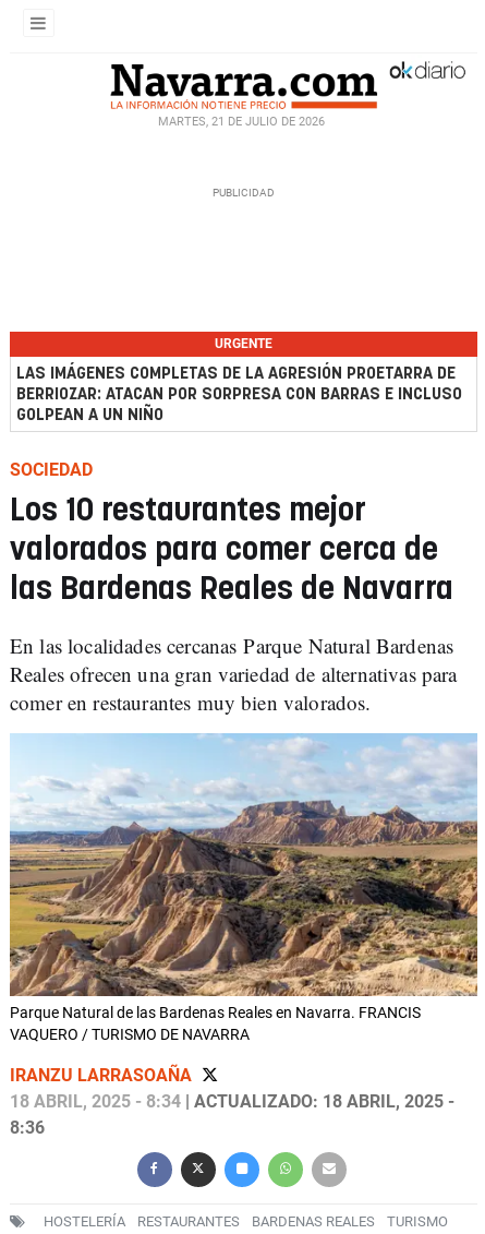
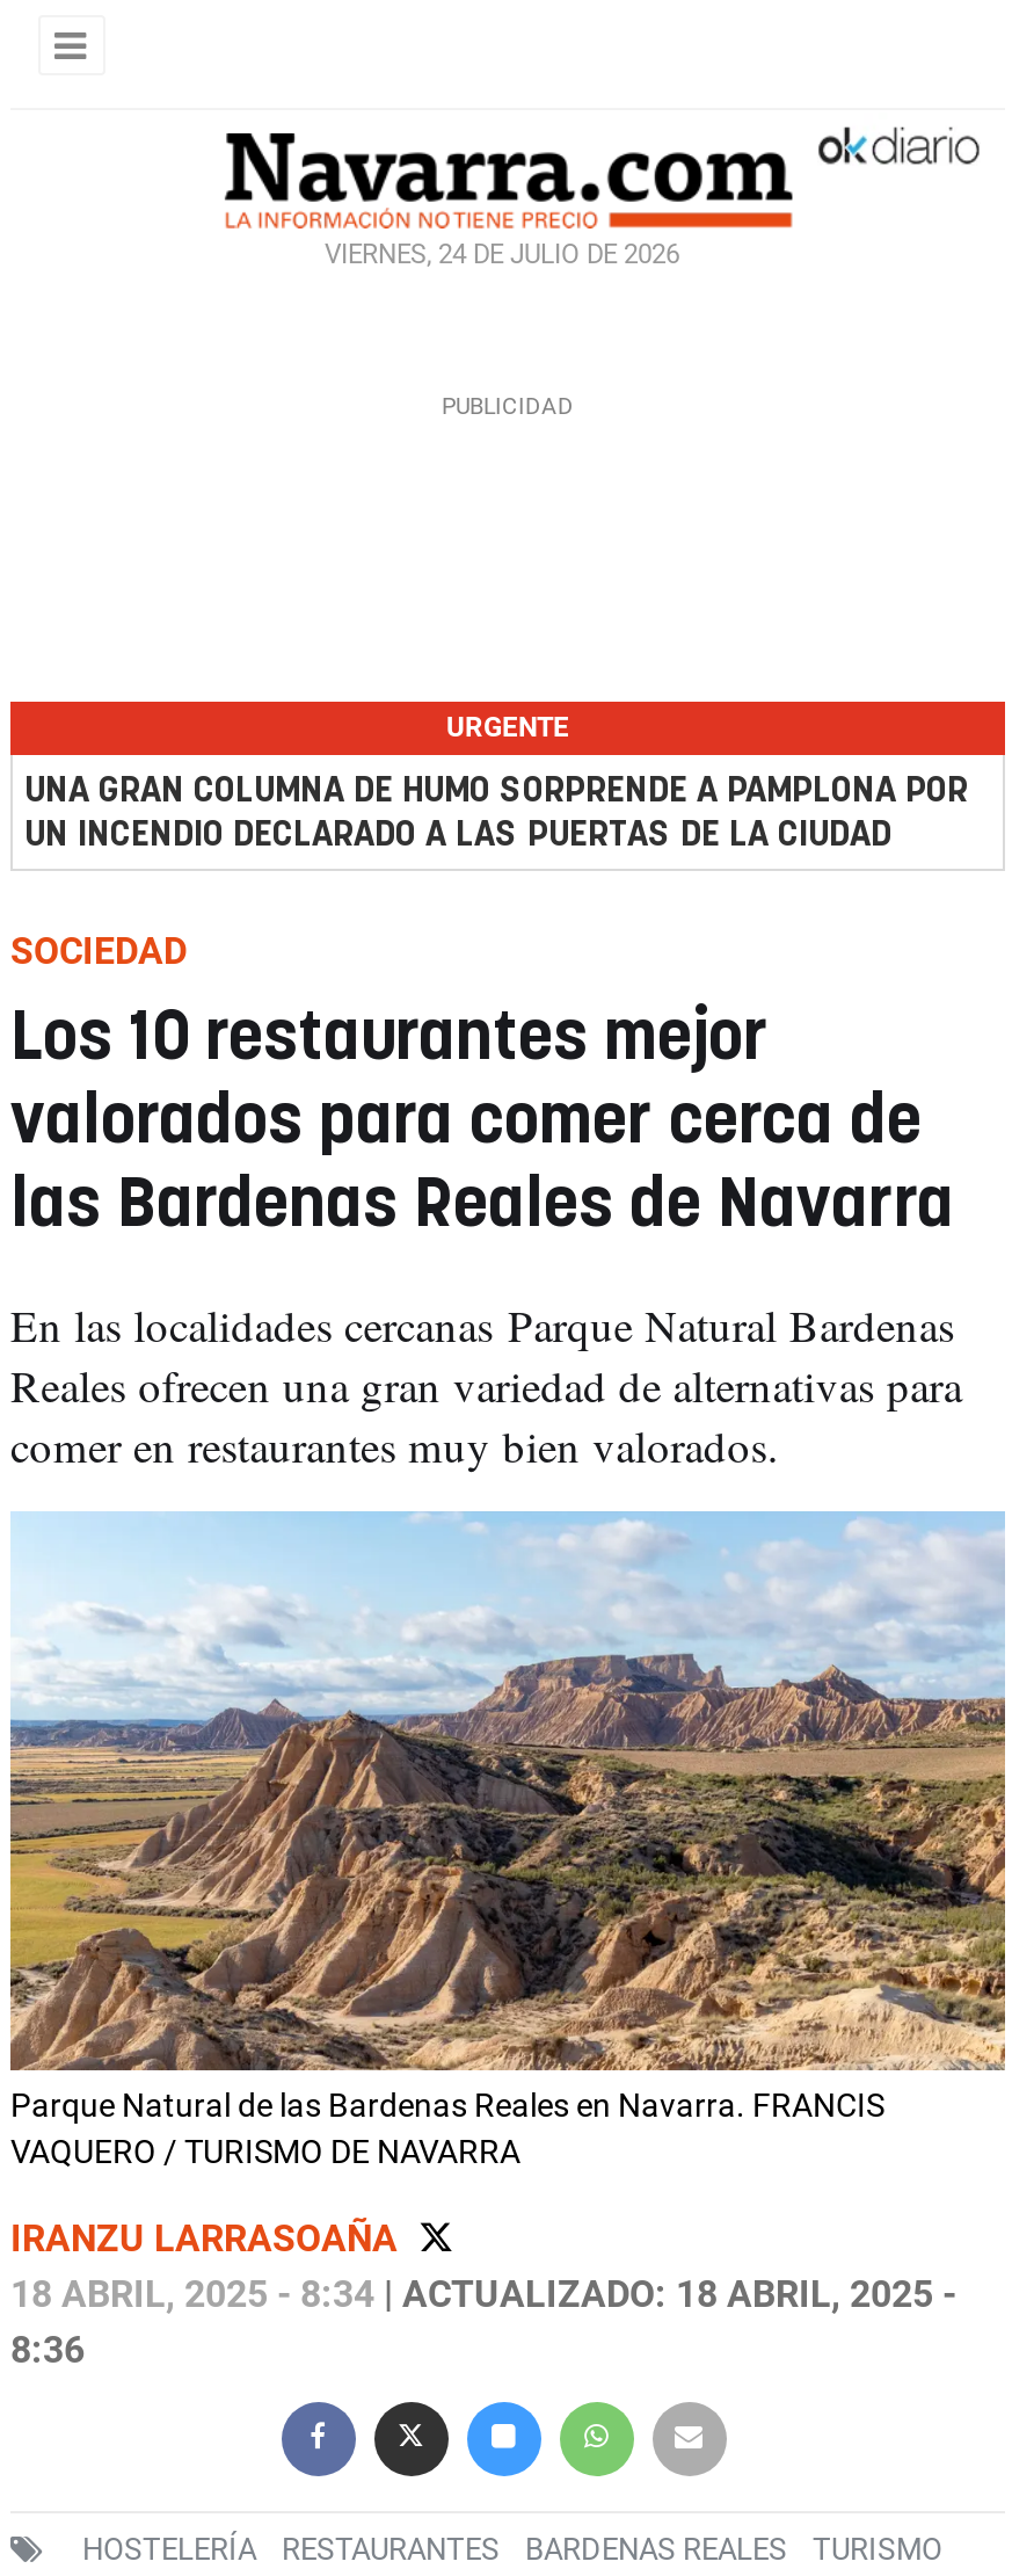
- MARTES, 21 DE JULIO DE 2026
+ VIERNES, 24 DE JULIO DE 2026

- LAS IMÁGENES COMPLETAS DE LA AGRESIÓN PROETARRA DE
- BERRIOZAR: ATACAN POR SORPRESA CON BARRAS E INCLUSO
- GOLPEAN A UN NIÑO
+ UNA GRAN COLUMNA DE HUMO SORPRENDE A PAMPLONA POR
+ UN INCENDIO DECLARADO A LAS PUERTAS DE LA CIUDAD
